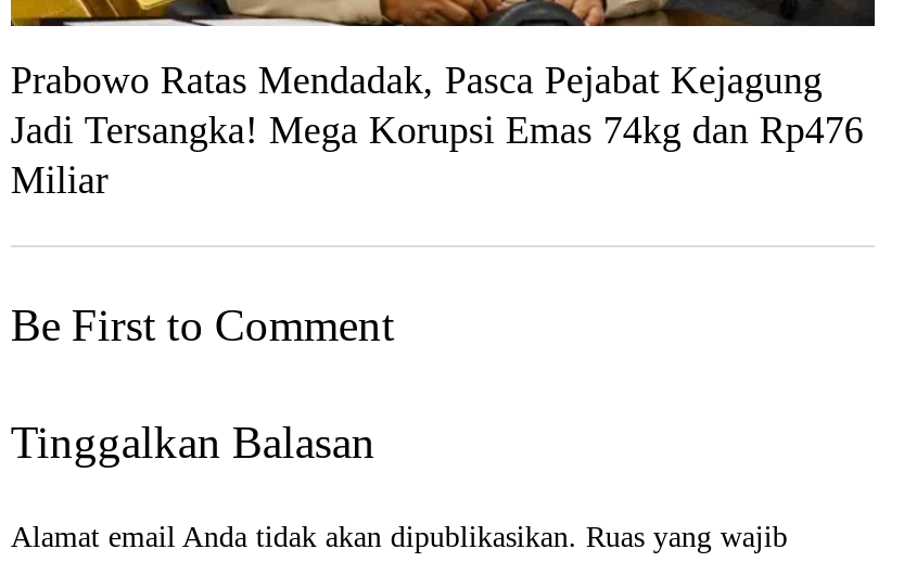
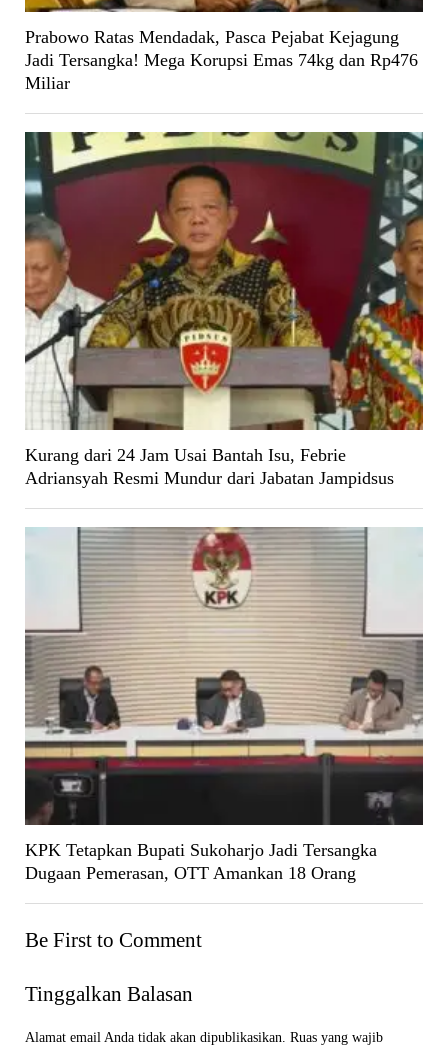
+ [image]
+ Kurang dari 24 Jam Usai Bantah Isu, Febrie
+ Adriansyah Resmi Mundur dari Jabatan Jampidsus

+ [image]
+ KPK Tetapkan Bupati Sukoharjo Jadi Tersangka
+ Dugaan Pemerasan, OTT Amankan 18 Orang
